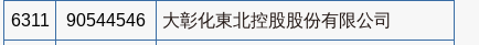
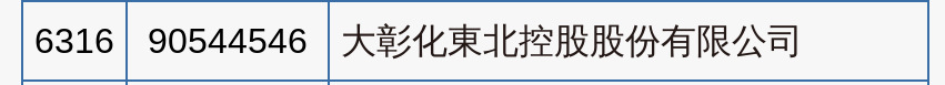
- 6311 90544546 大彰化東北控股股份有限公司
+ 6316 90544546 大彰化東北控股股份有限公司
